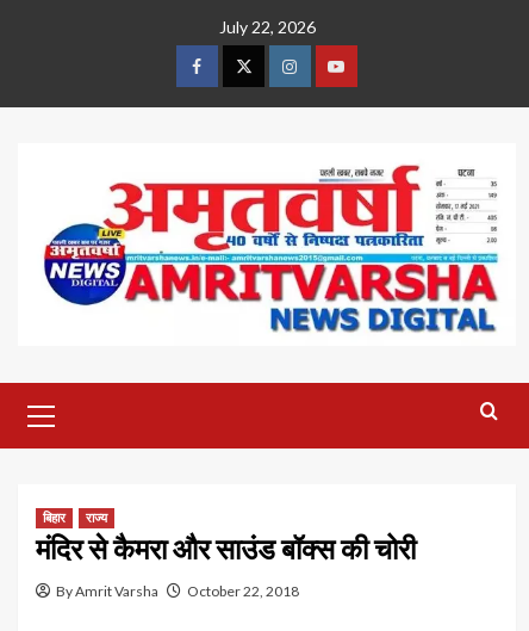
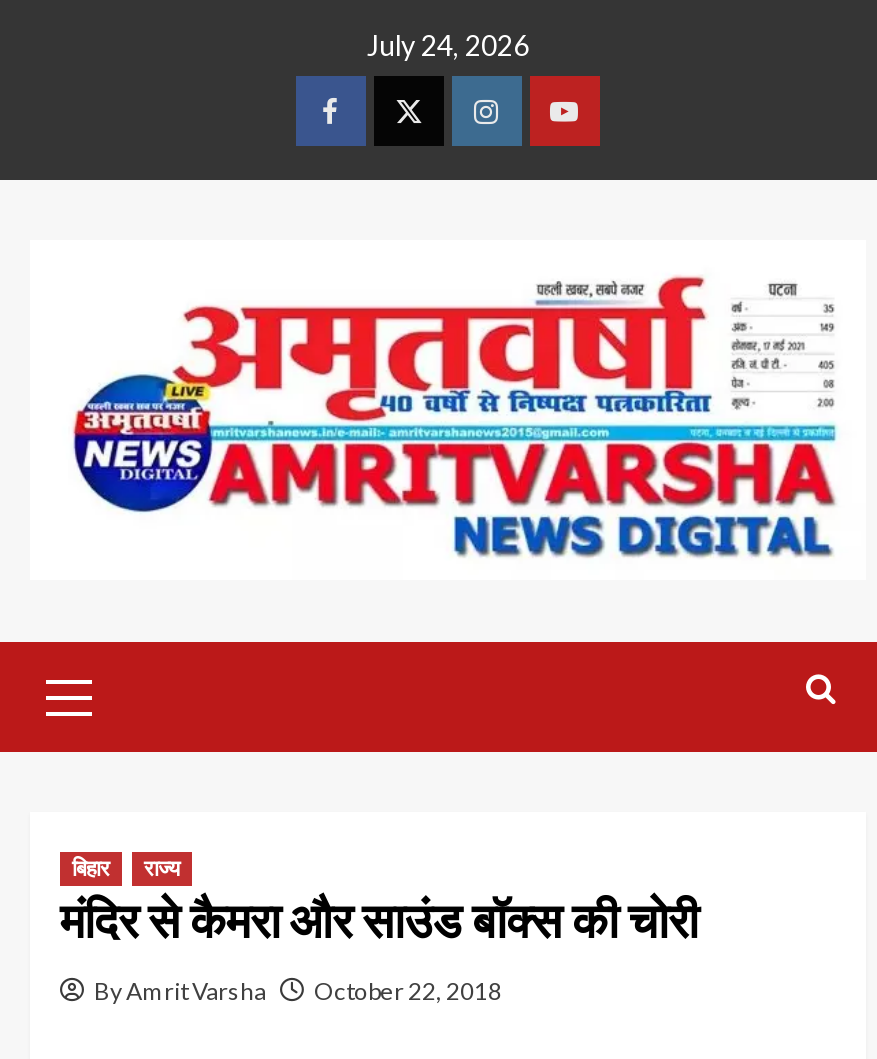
- July 22, 2026
+ July 24, 2026
